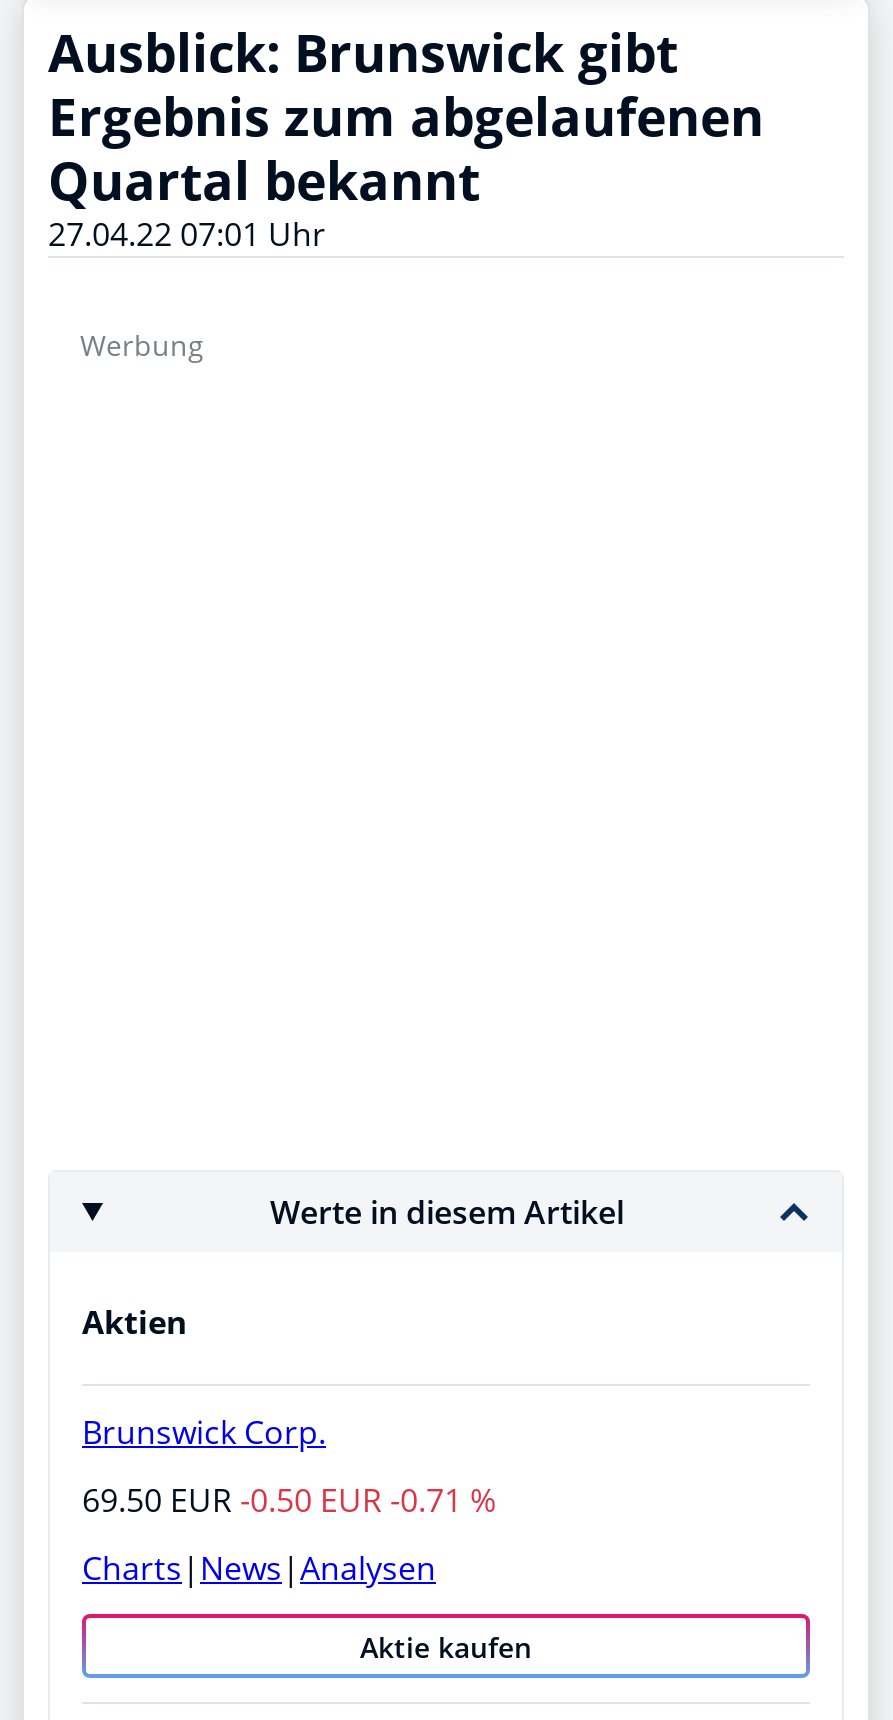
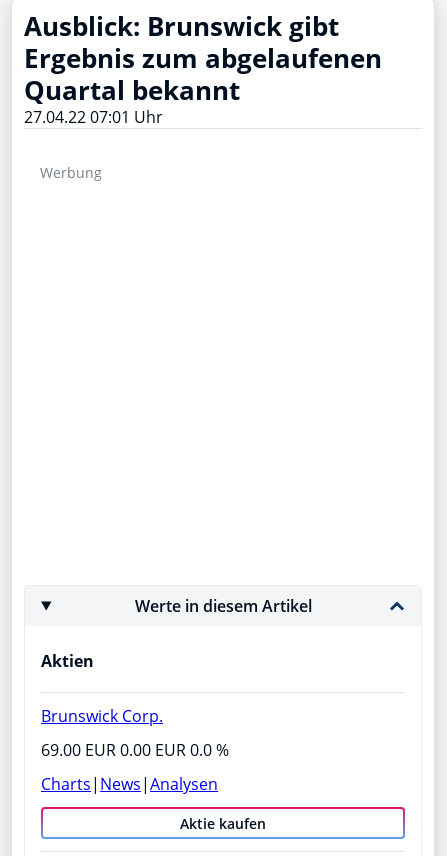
- 69.50 EUR -0.50 EUR -0.71 %
+ 69.00 EUR 0.00 EUR 0.0 %
